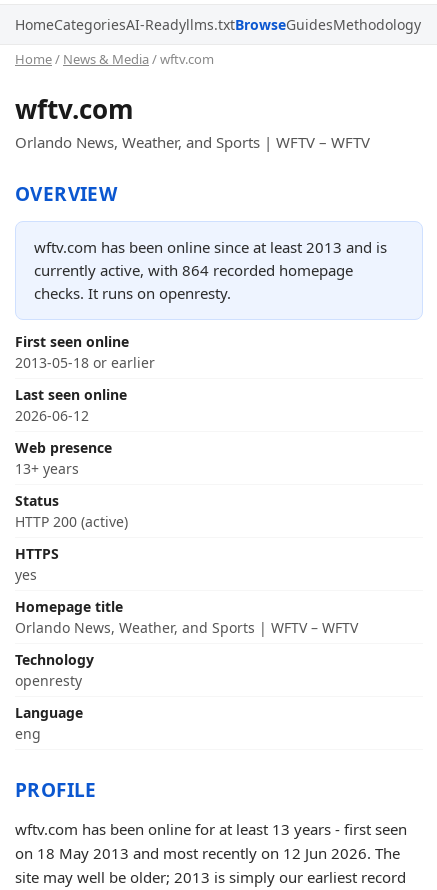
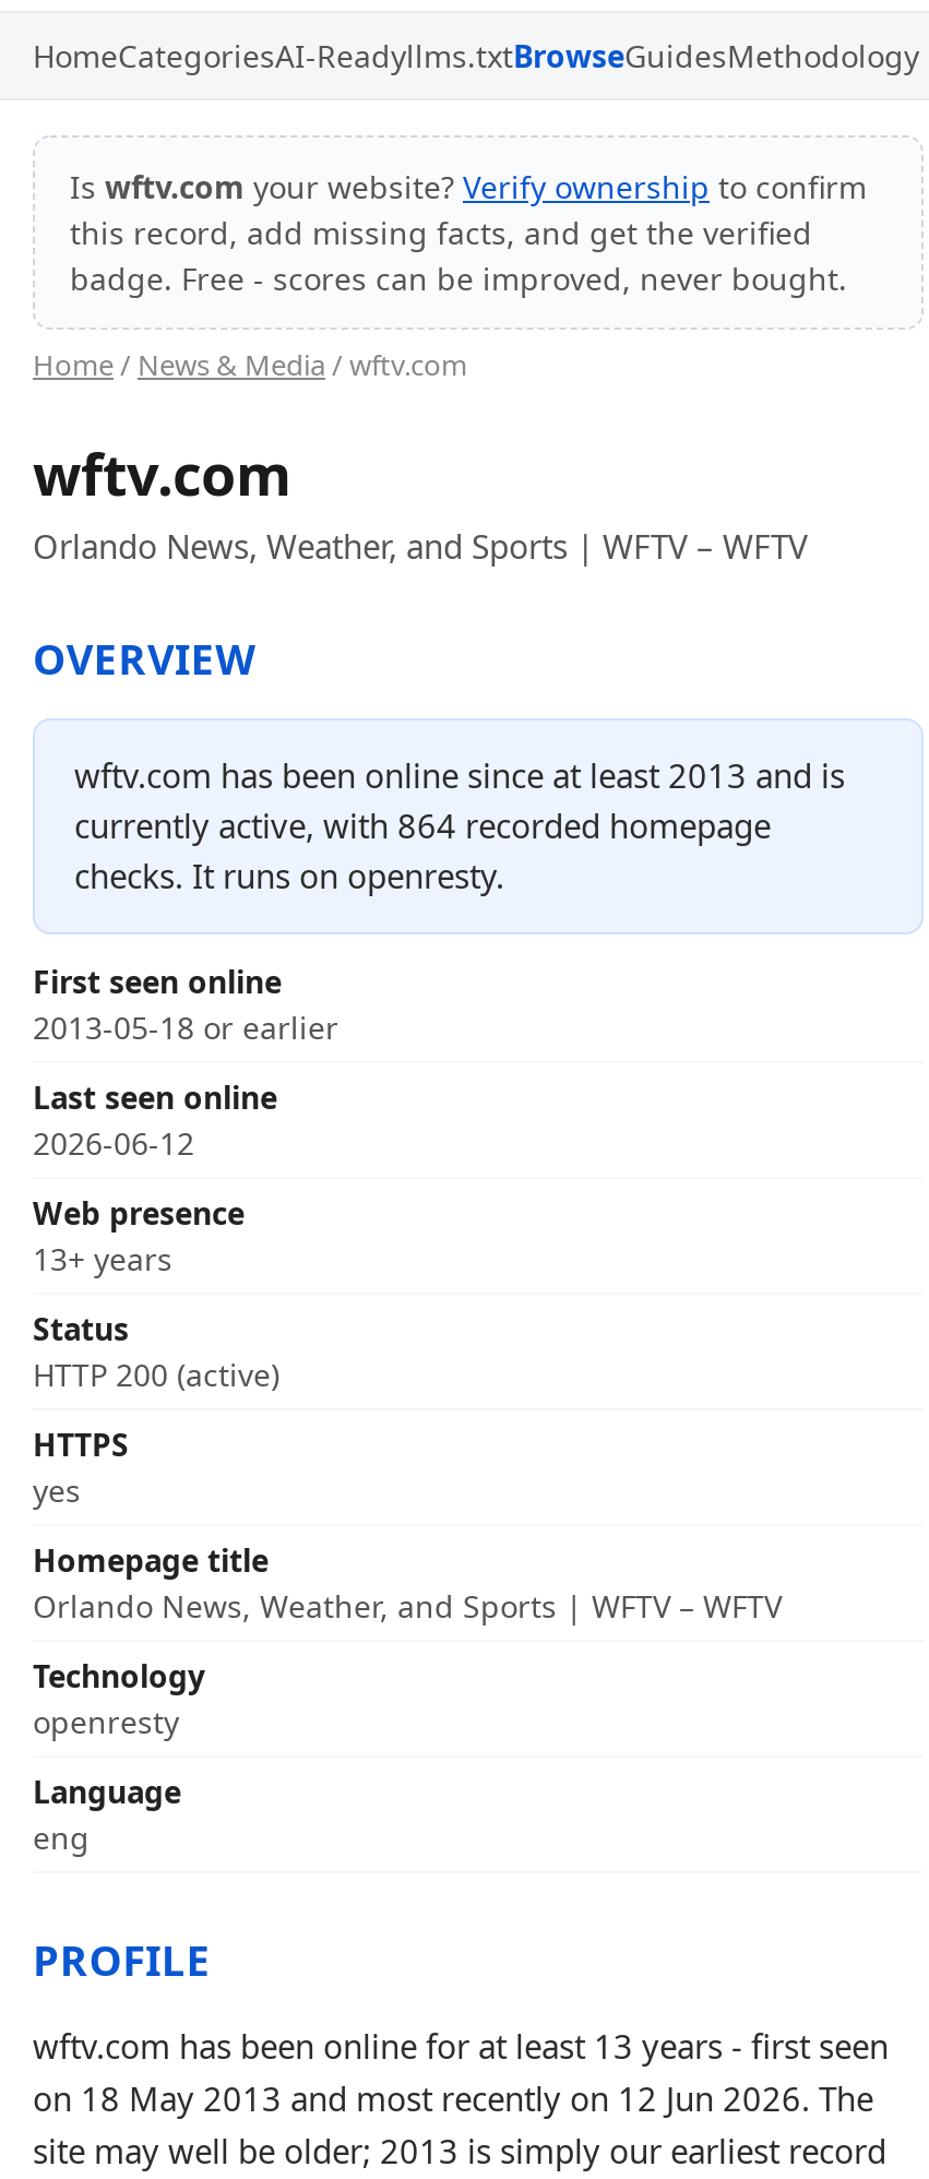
+ Is wftv.com your website? Verify ownership to confirm
+ this record, add missing facts, and get the verified
+ badge. Free - scores can be improved, never bought.
